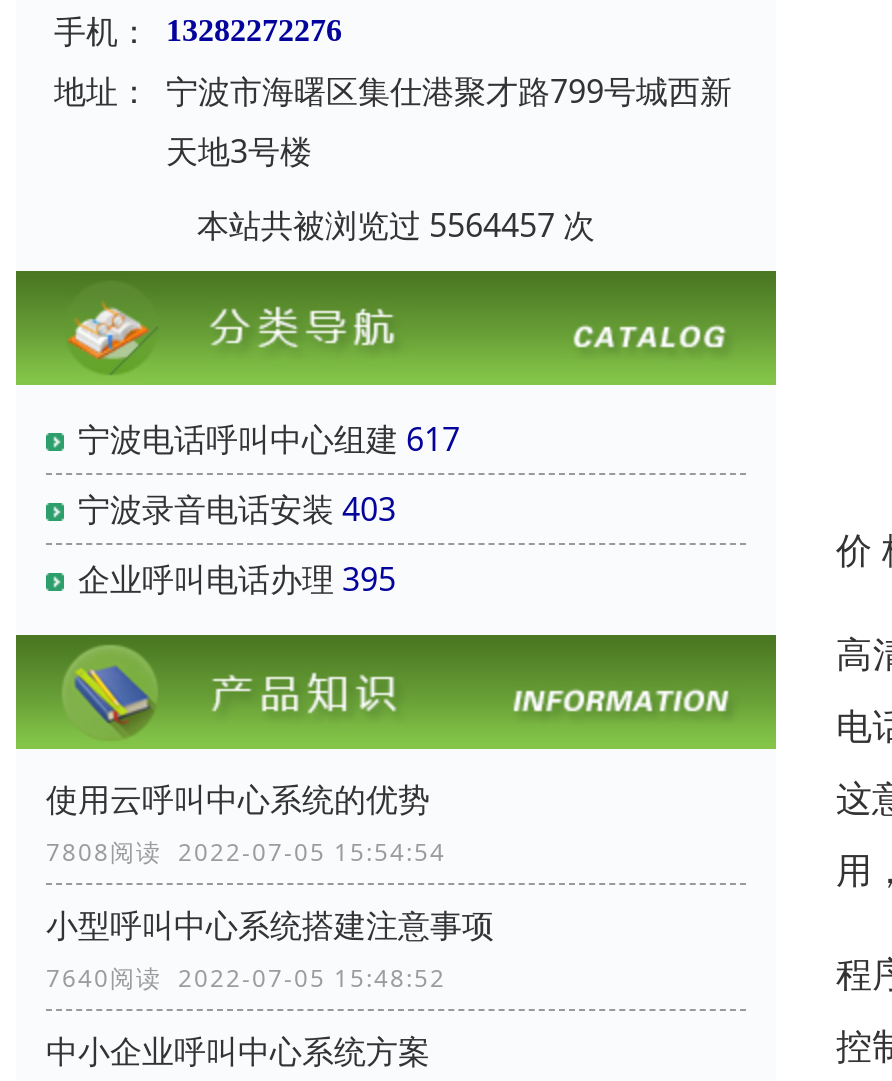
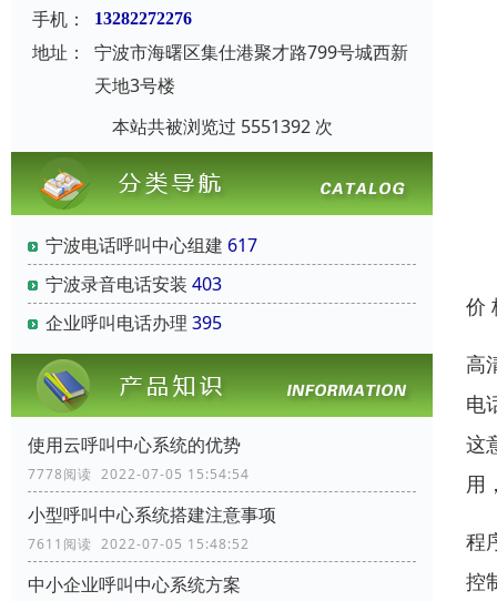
- 本站共被浏览过 5564457 次
+ 本站共被浏览过 5551392 次

- 7808阅读 2022-07-05 15:54:54
+ 7778阅读 2022-07-05 15:54:54

- 7640阅读 2022-07-05 15:48:52
+ 7611阅读 2022-07-05 15:48:52
